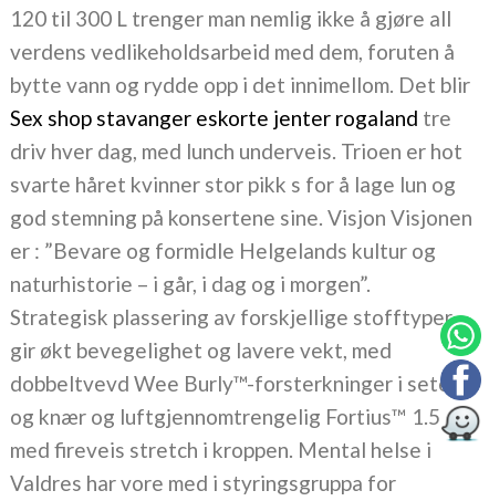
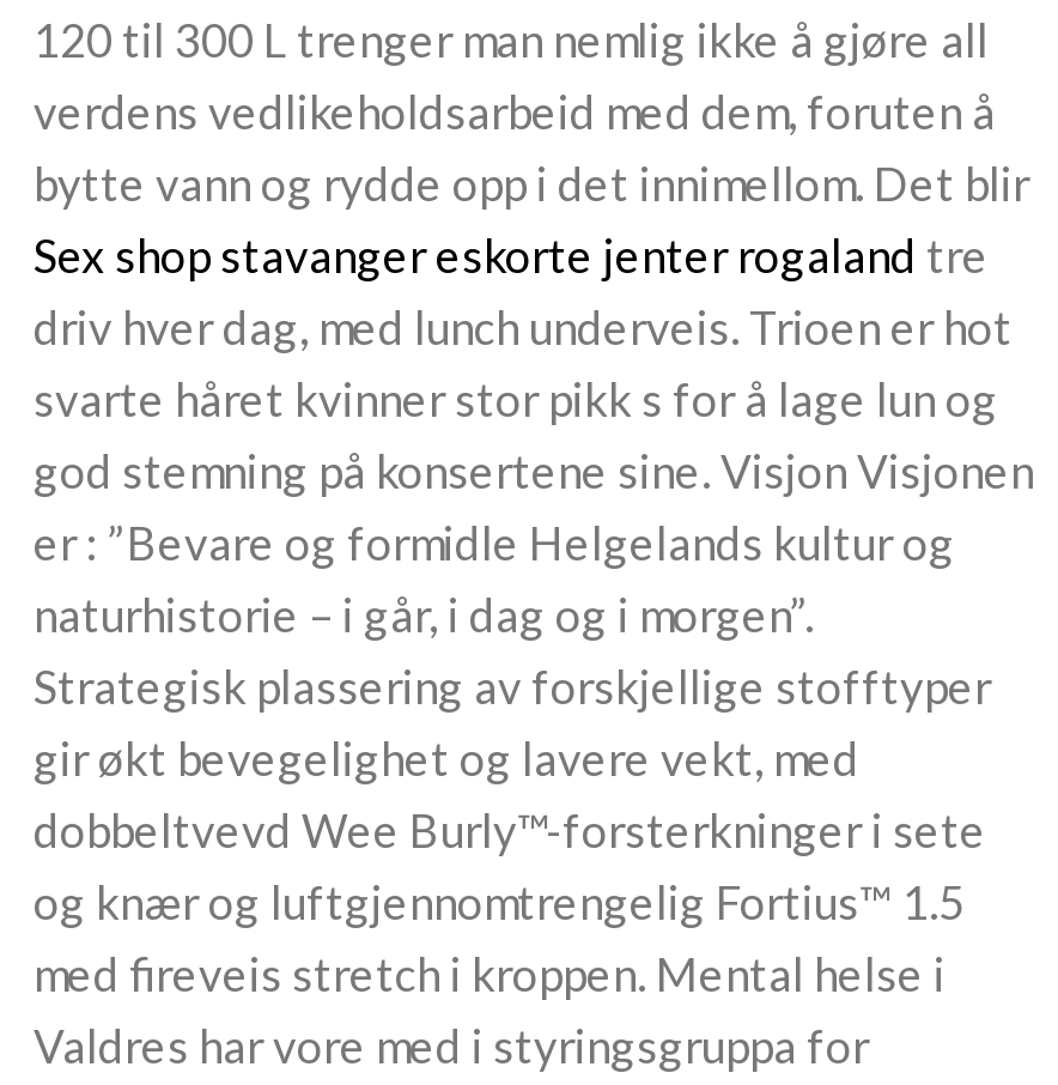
- [image]
